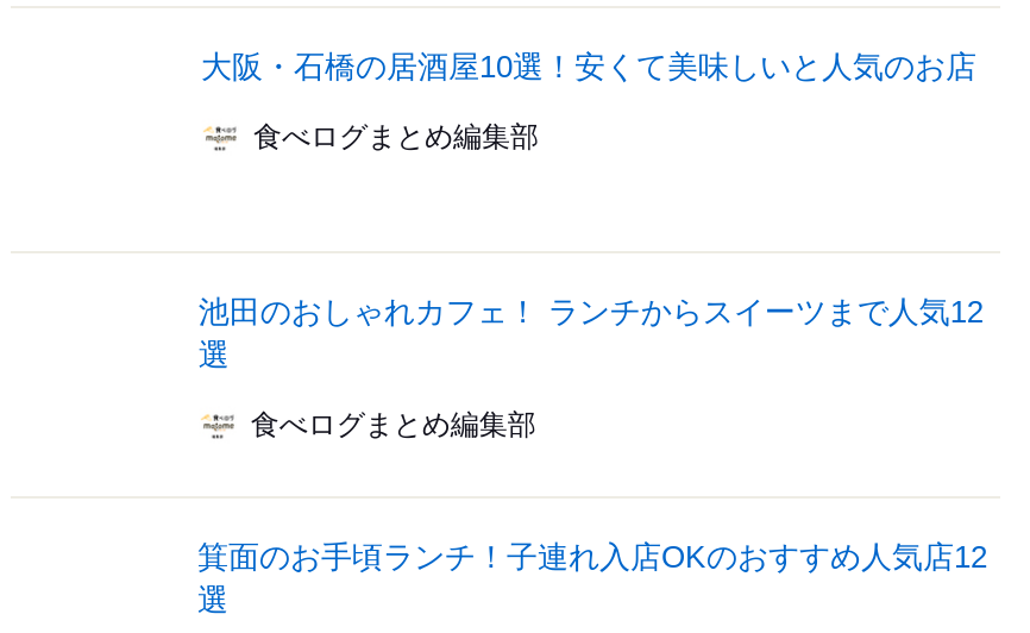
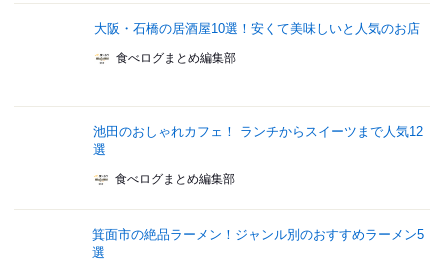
- 箕面のお手頃ランチ！子連れ入店OKのおすすめ人気店12
+ 箕面市の絶品ラーメン！ジャンル別のおすすめラーメン5
